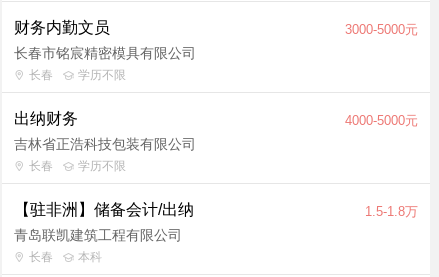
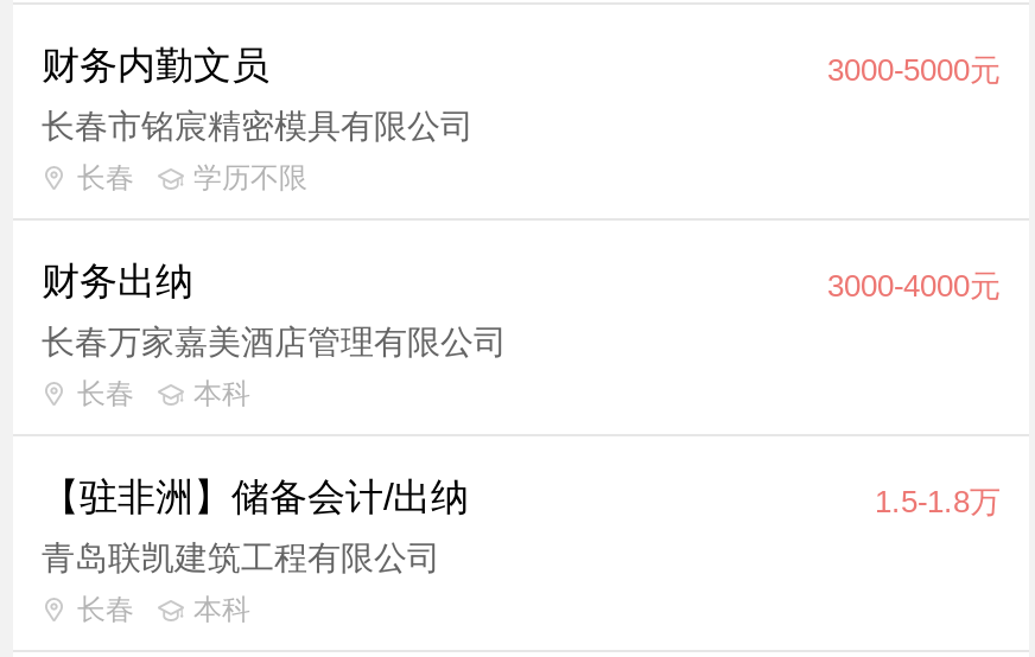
- 出纳财务
- 4000-5000元
+ 财务出纳
+ 3000-4000元

- 吉林省正浩科技包装有限公司
+ 长春万家嘉美酒店管理有限公司

- 学历不限
+ 本科
